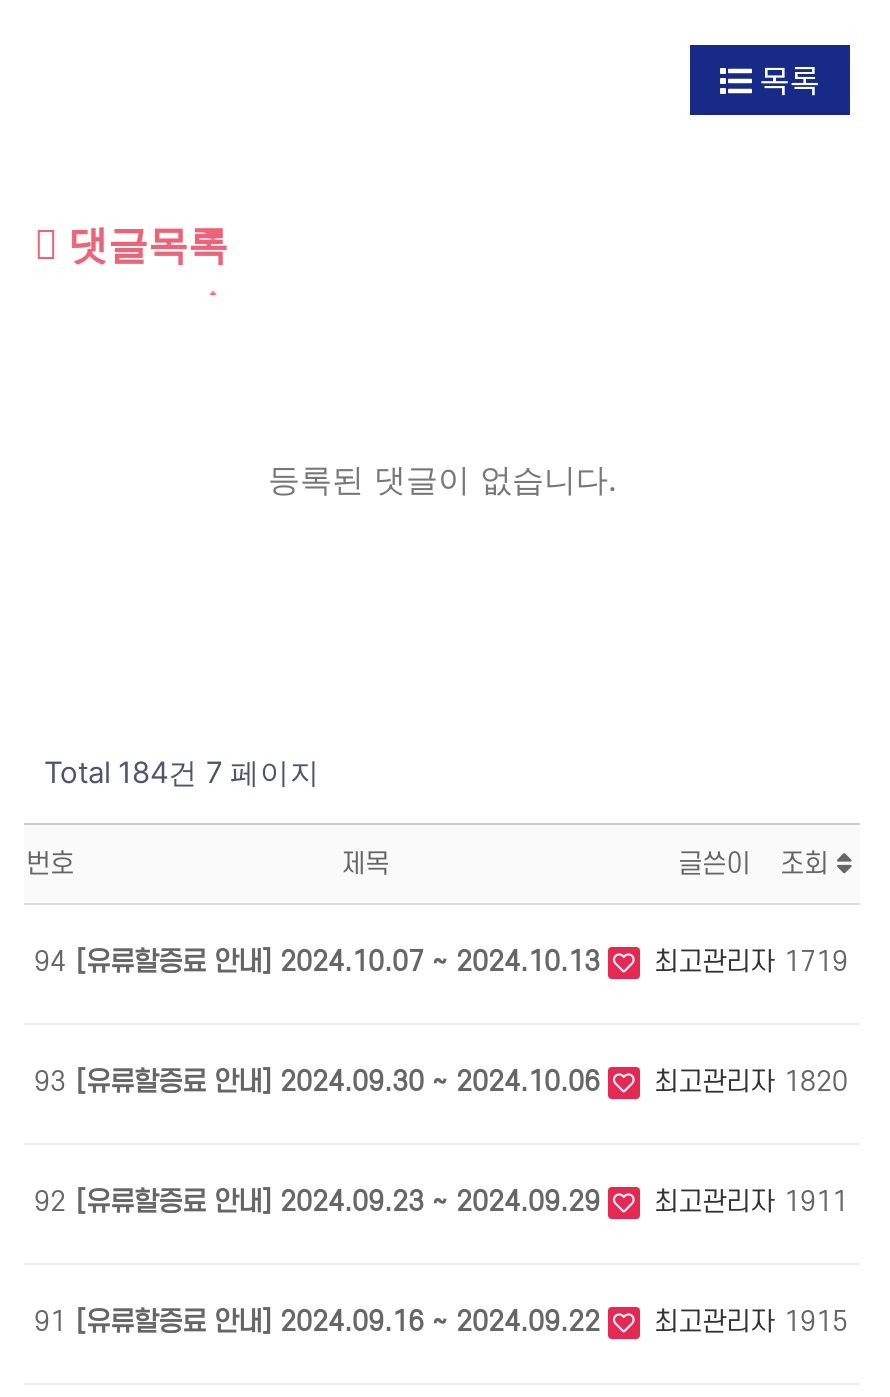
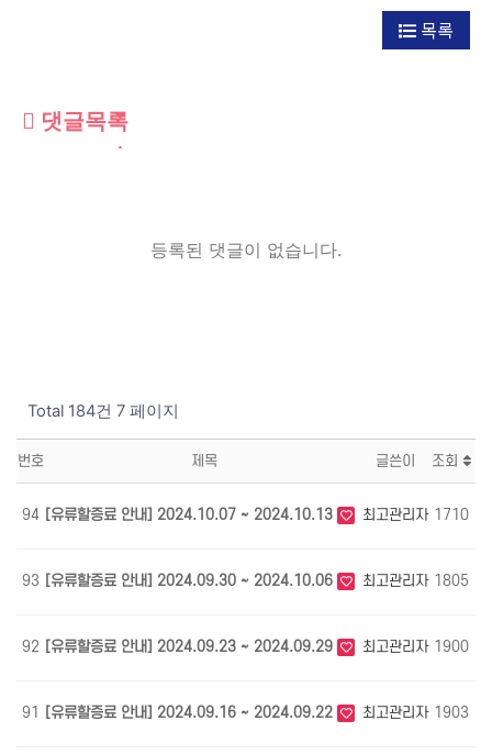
- 최고관리자 1719
+ 최고관리자 1710

- 최고관리자 1820
+ 최고관리자 1805

- 최고관리자 1911
+ 최고관리자 1900

- 최고관리자 1915
+ 최고관리자 1903
